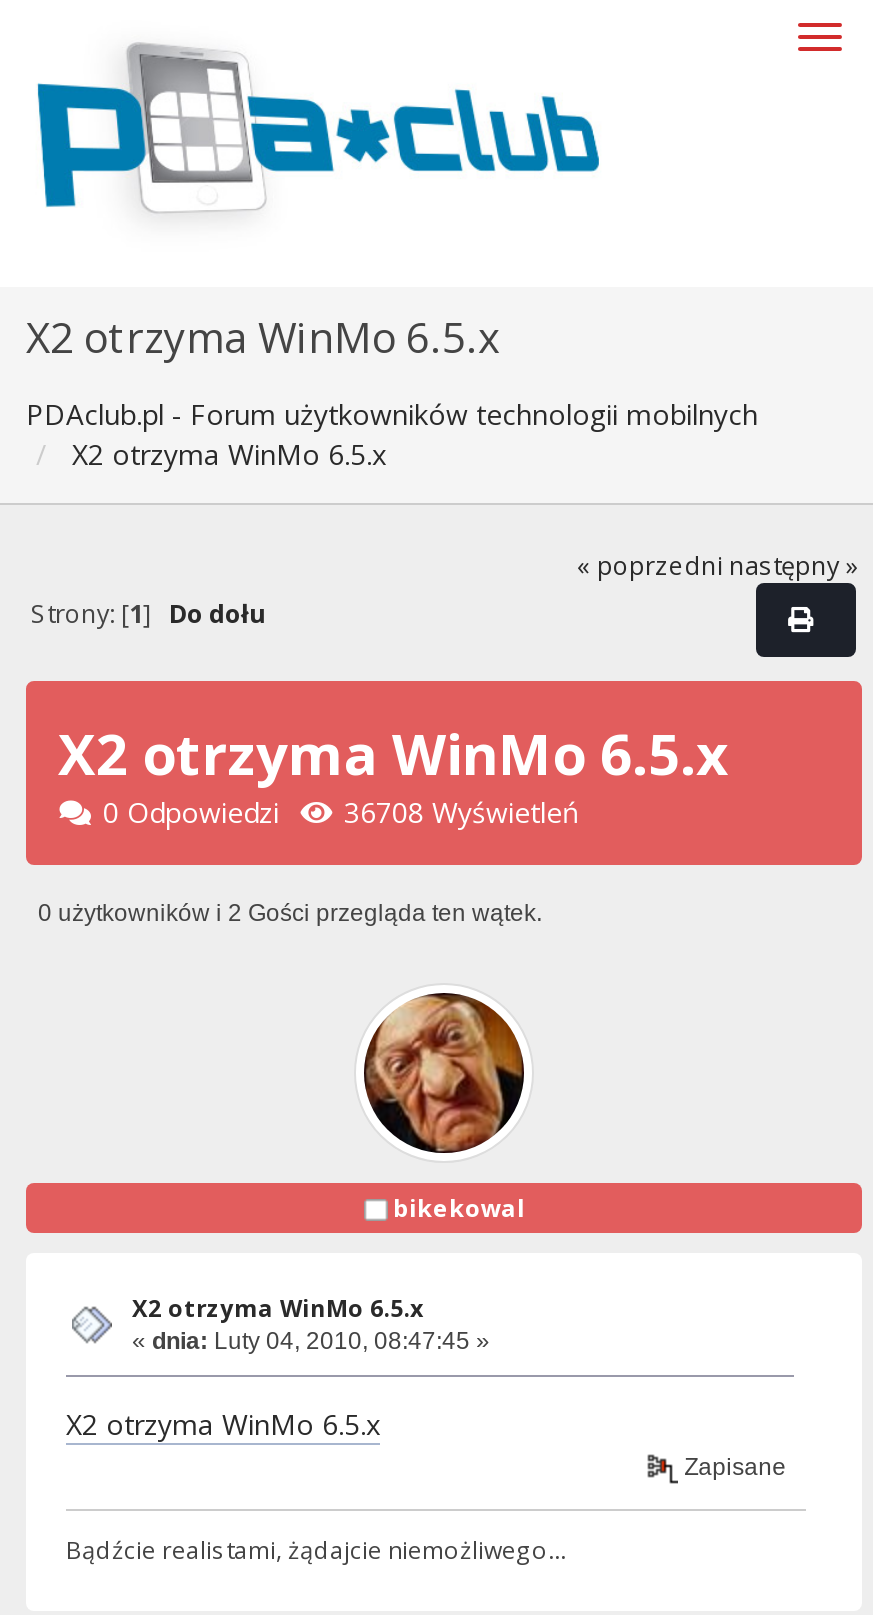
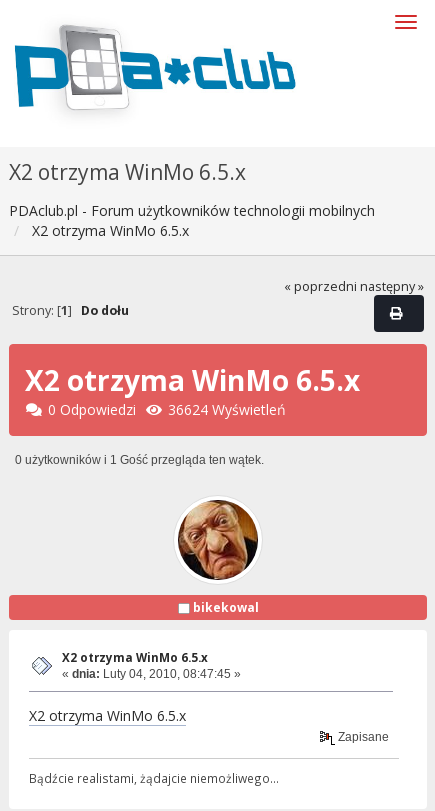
- 0 Odpowiedzi 36708 Wyświetleń
+ 0 Odpowiedzi 36624 Wyświetleń

- 0 użytkowników i 2 Gości przegląda ten wątek.
+ 0 użytkowników i 1 Gość przegląda ten wątek.
